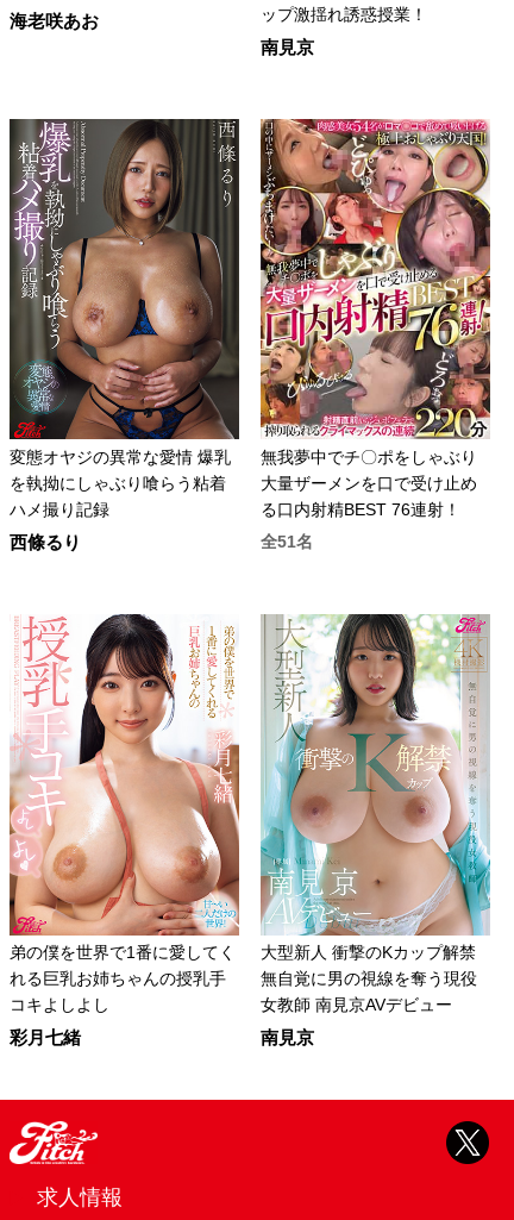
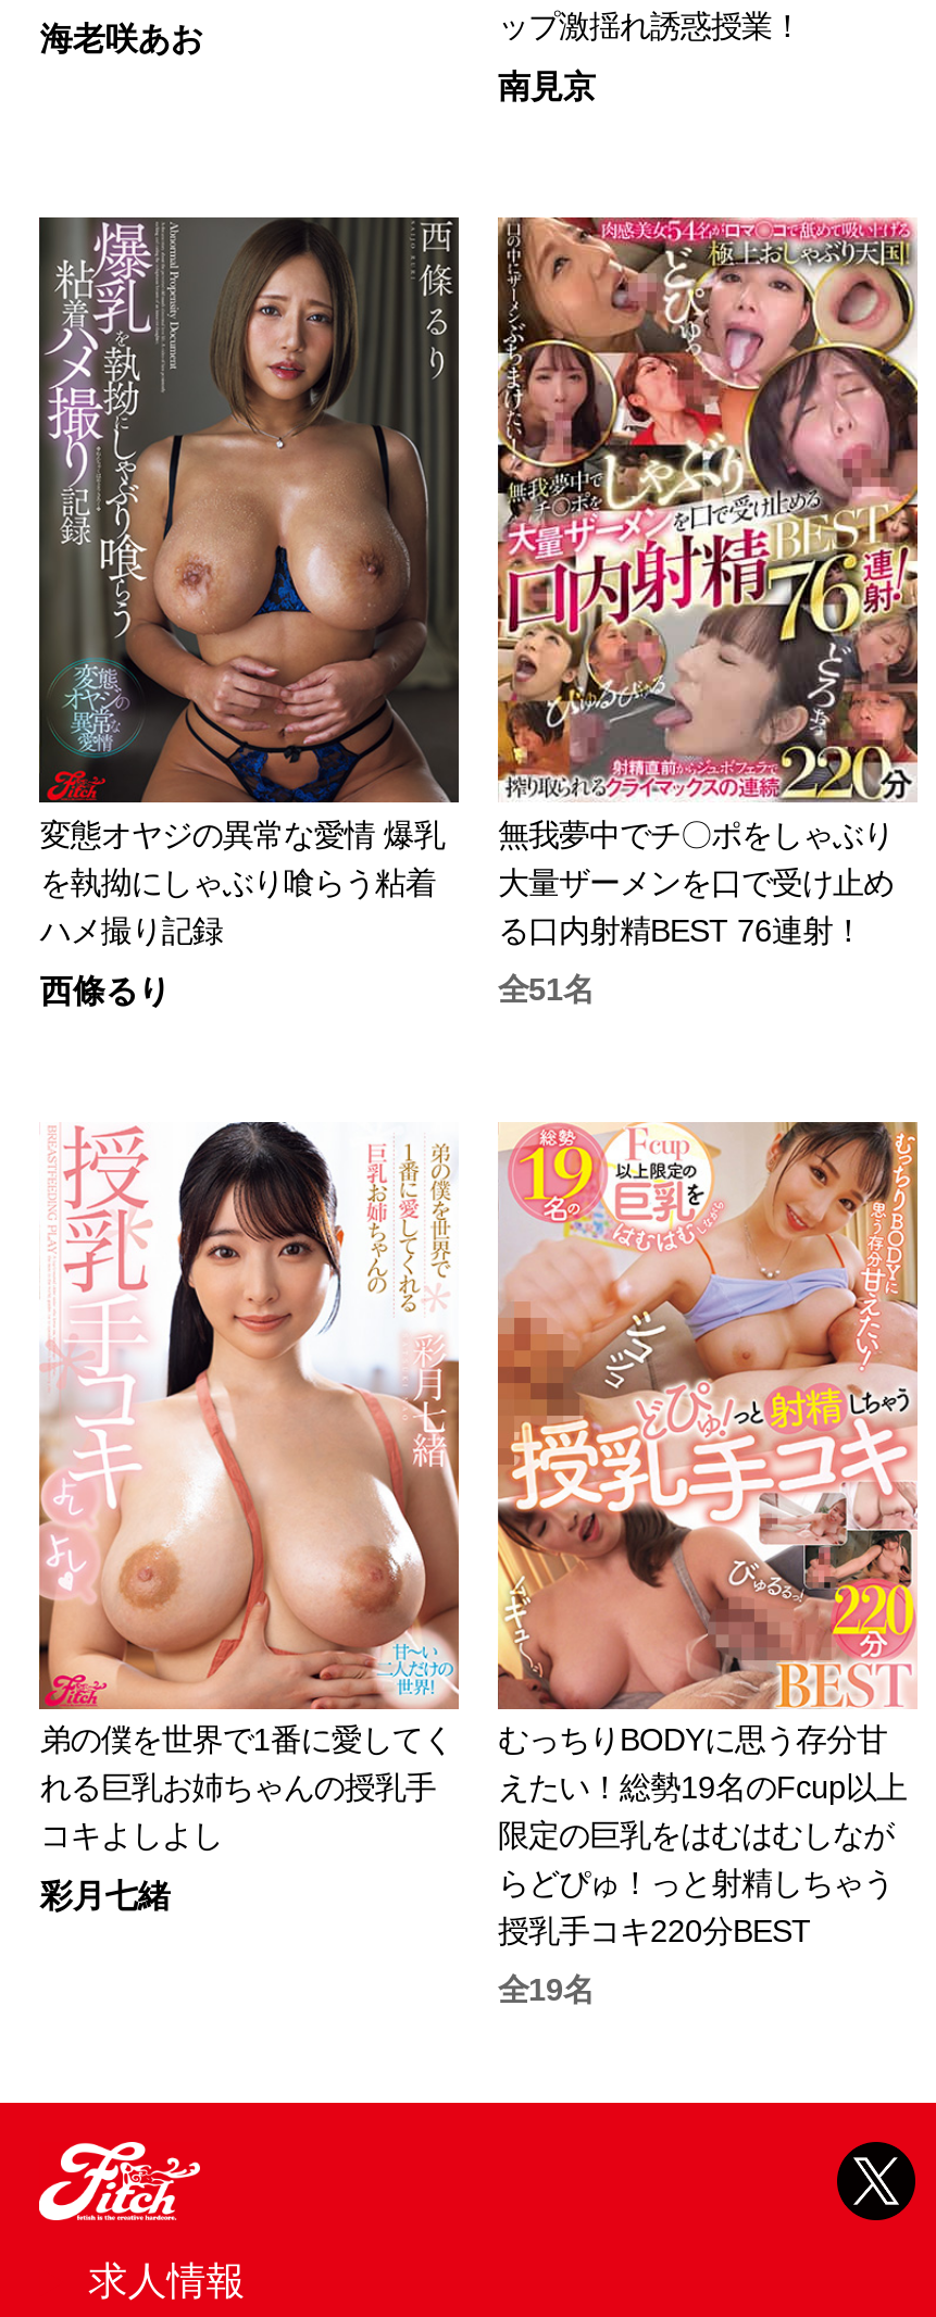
- [image]
- 大型新人 衝撃のKカップ解禁
- 無自覚に男の視線を奪う現役
- 女教師 南見京AVデビュー
+ [image]
+ むっちりBODYに思う存分甘
+ えたい！総勢19名のFcup以上
+ 限定の巨乳をはむはむしなが
+ らどぴゅ！っと射精しちゃう
+ 授乳手コキ220分BEST

- 南見京
+ 全19名
